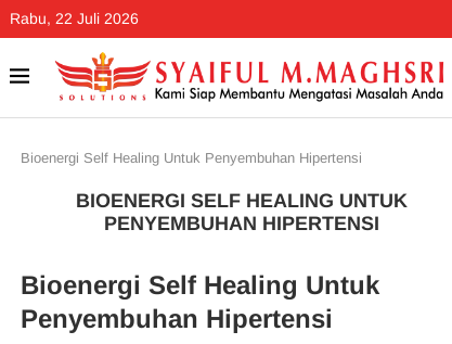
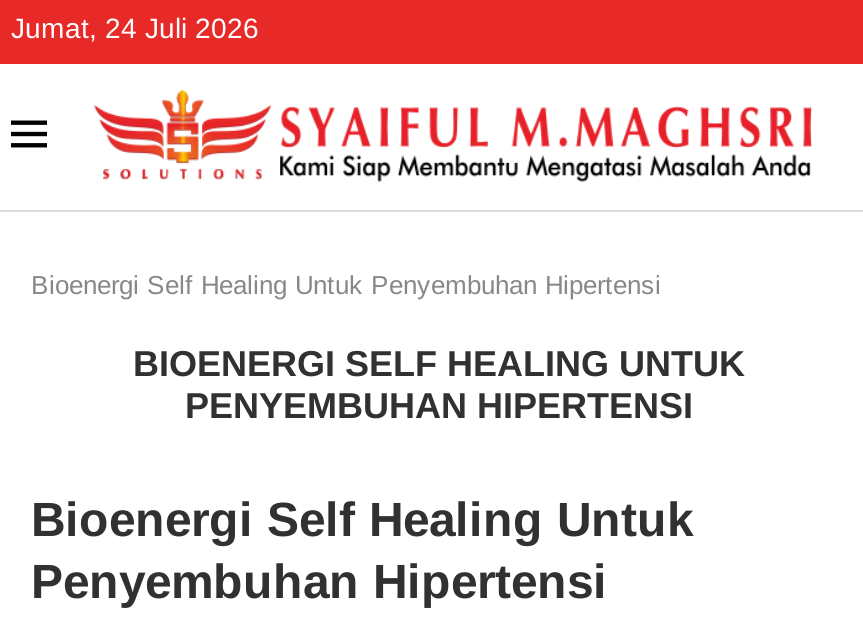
- Rabu, 22 Juli 2026
+ Jumat, 24 Juli 2026
